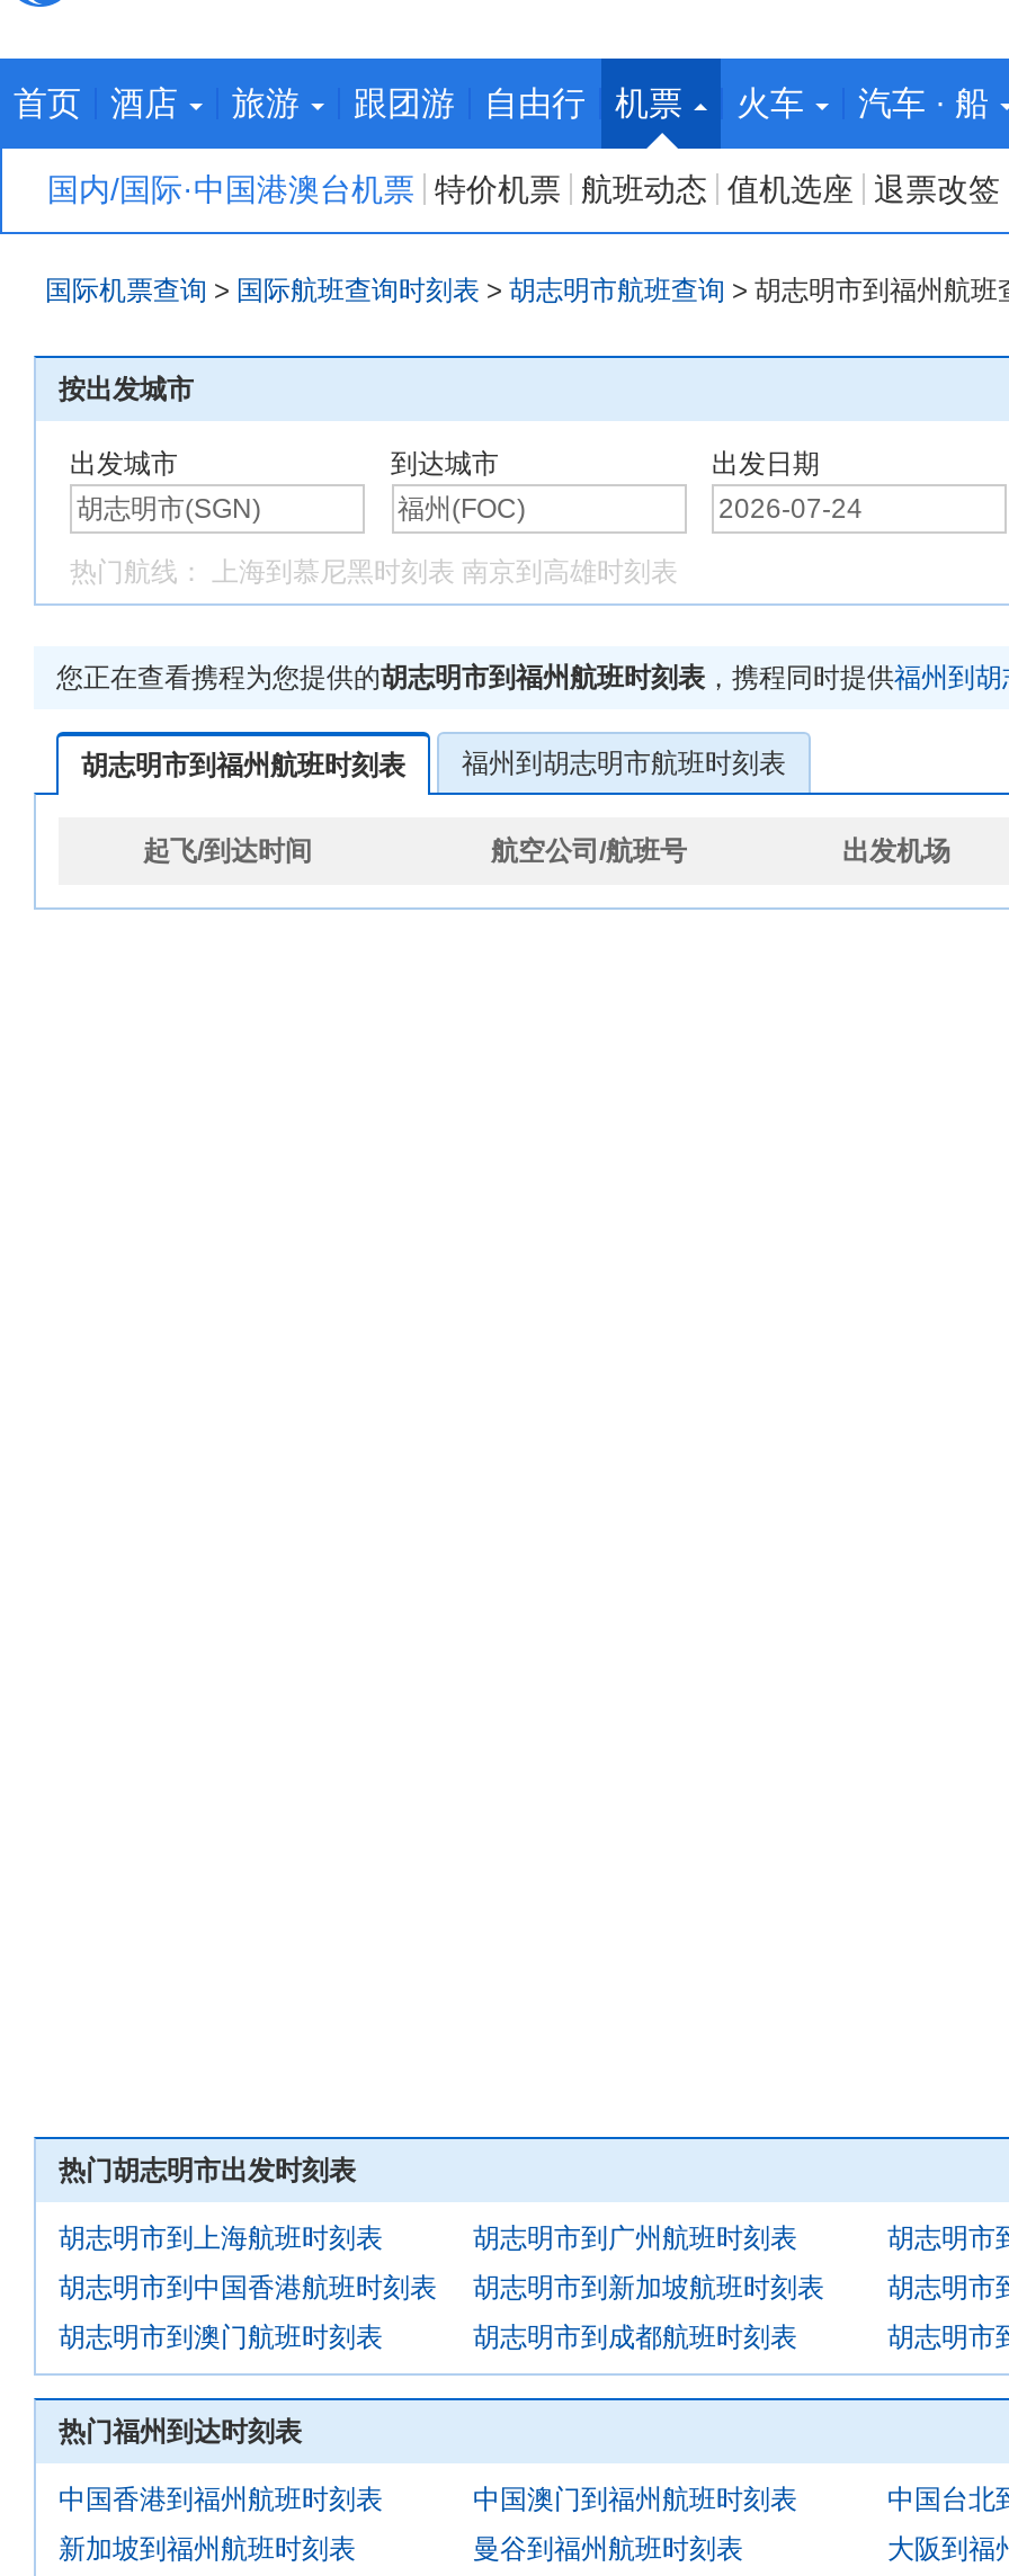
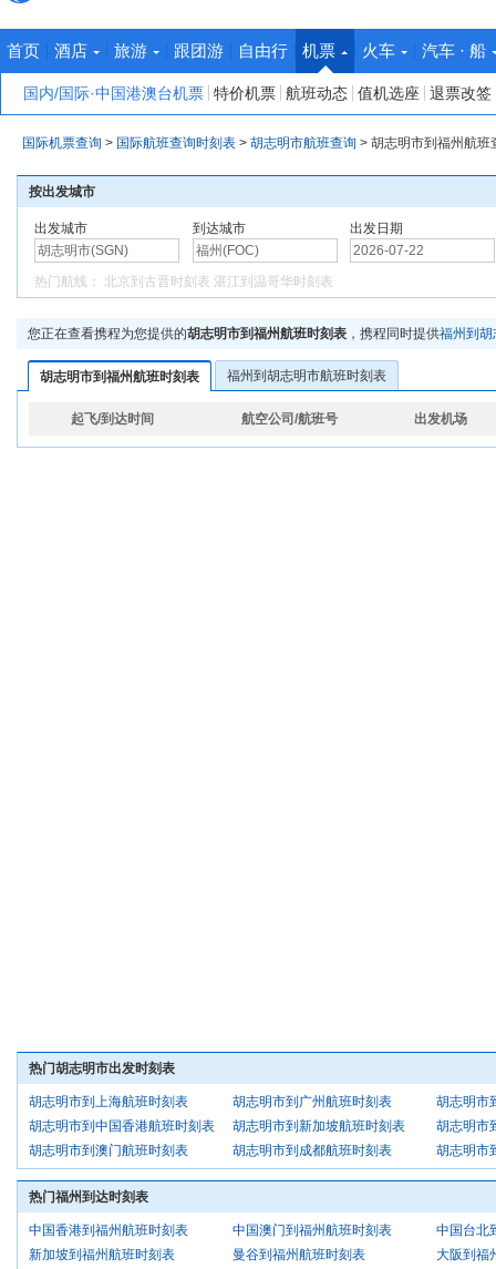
- 热门航线：上海到慕尼黑时刻表 南京到高雄时刻表
+ 热门航线：北京到古晋时刻表 湛江到温哥华时刻表
